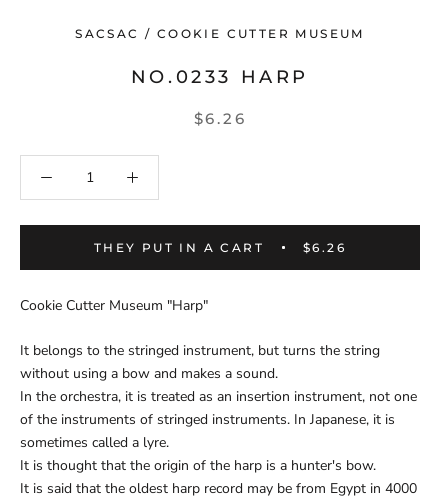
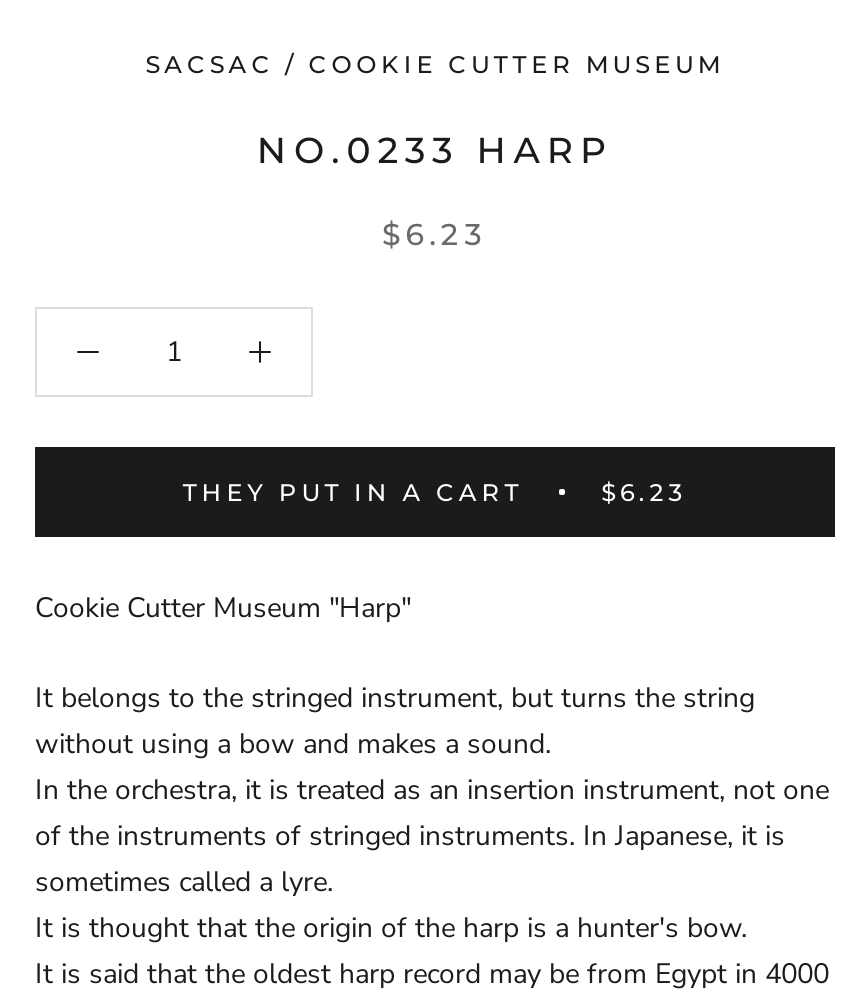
- $6.26
+ $6.23

- $6.26
+ $6.23
